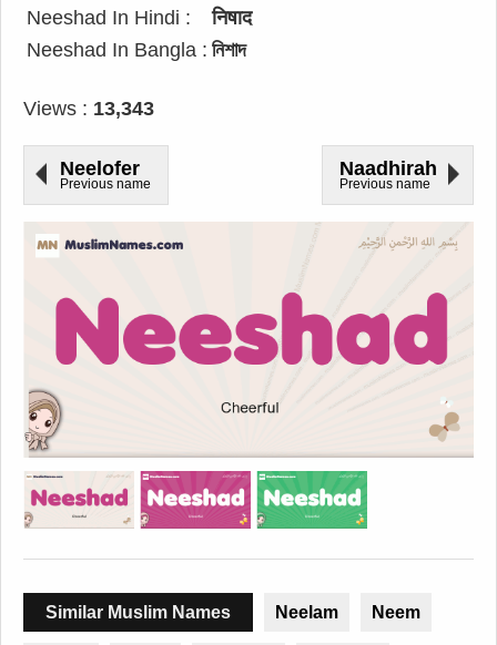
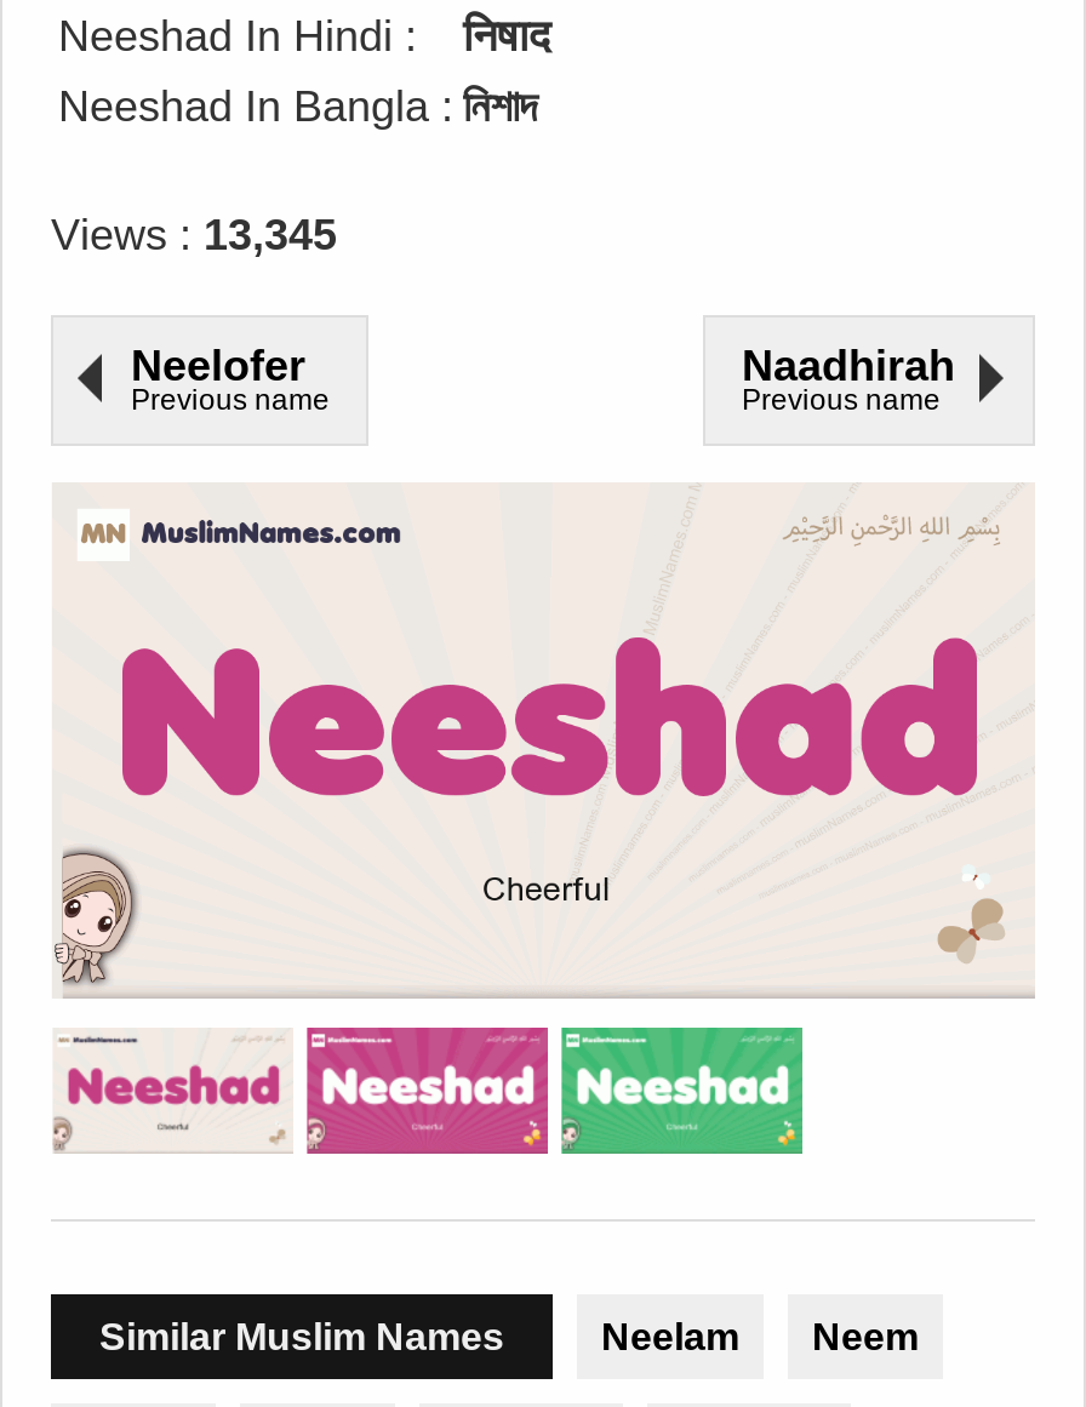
- Views : 13,343
+ Views : 13,345
